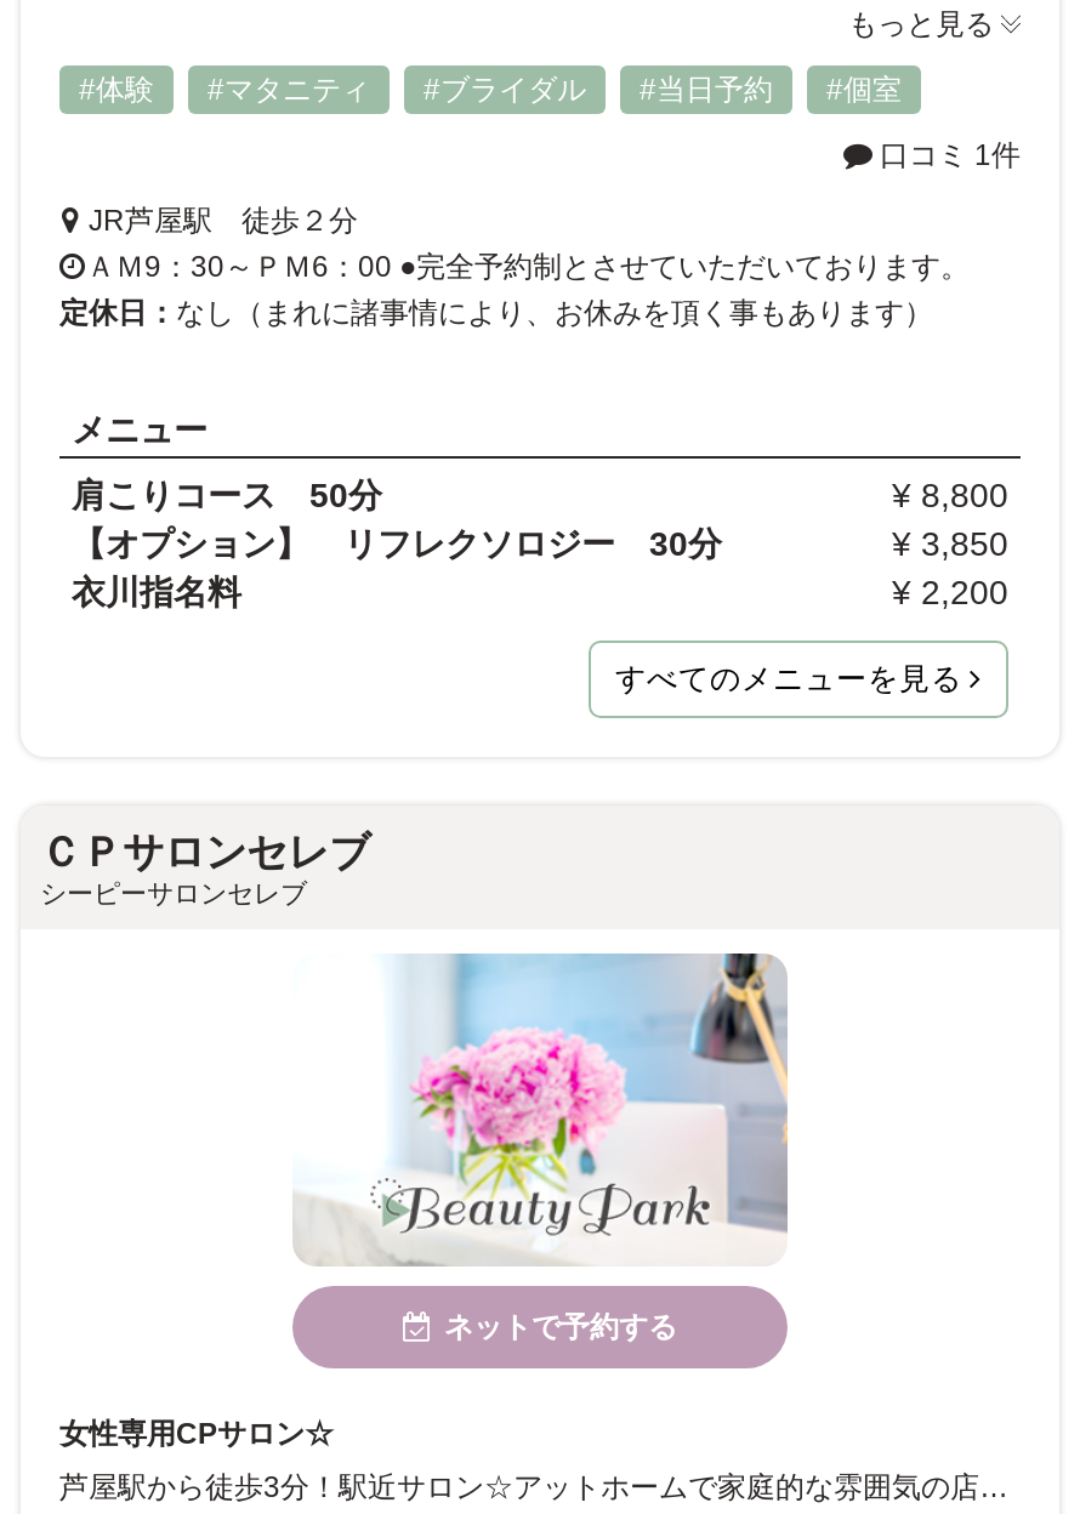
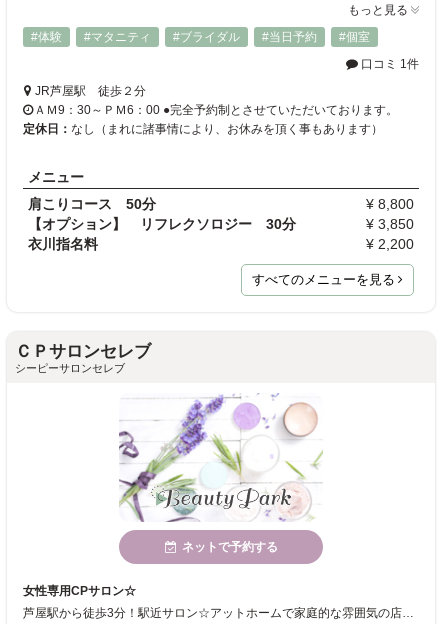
- [image]
+ [image]
